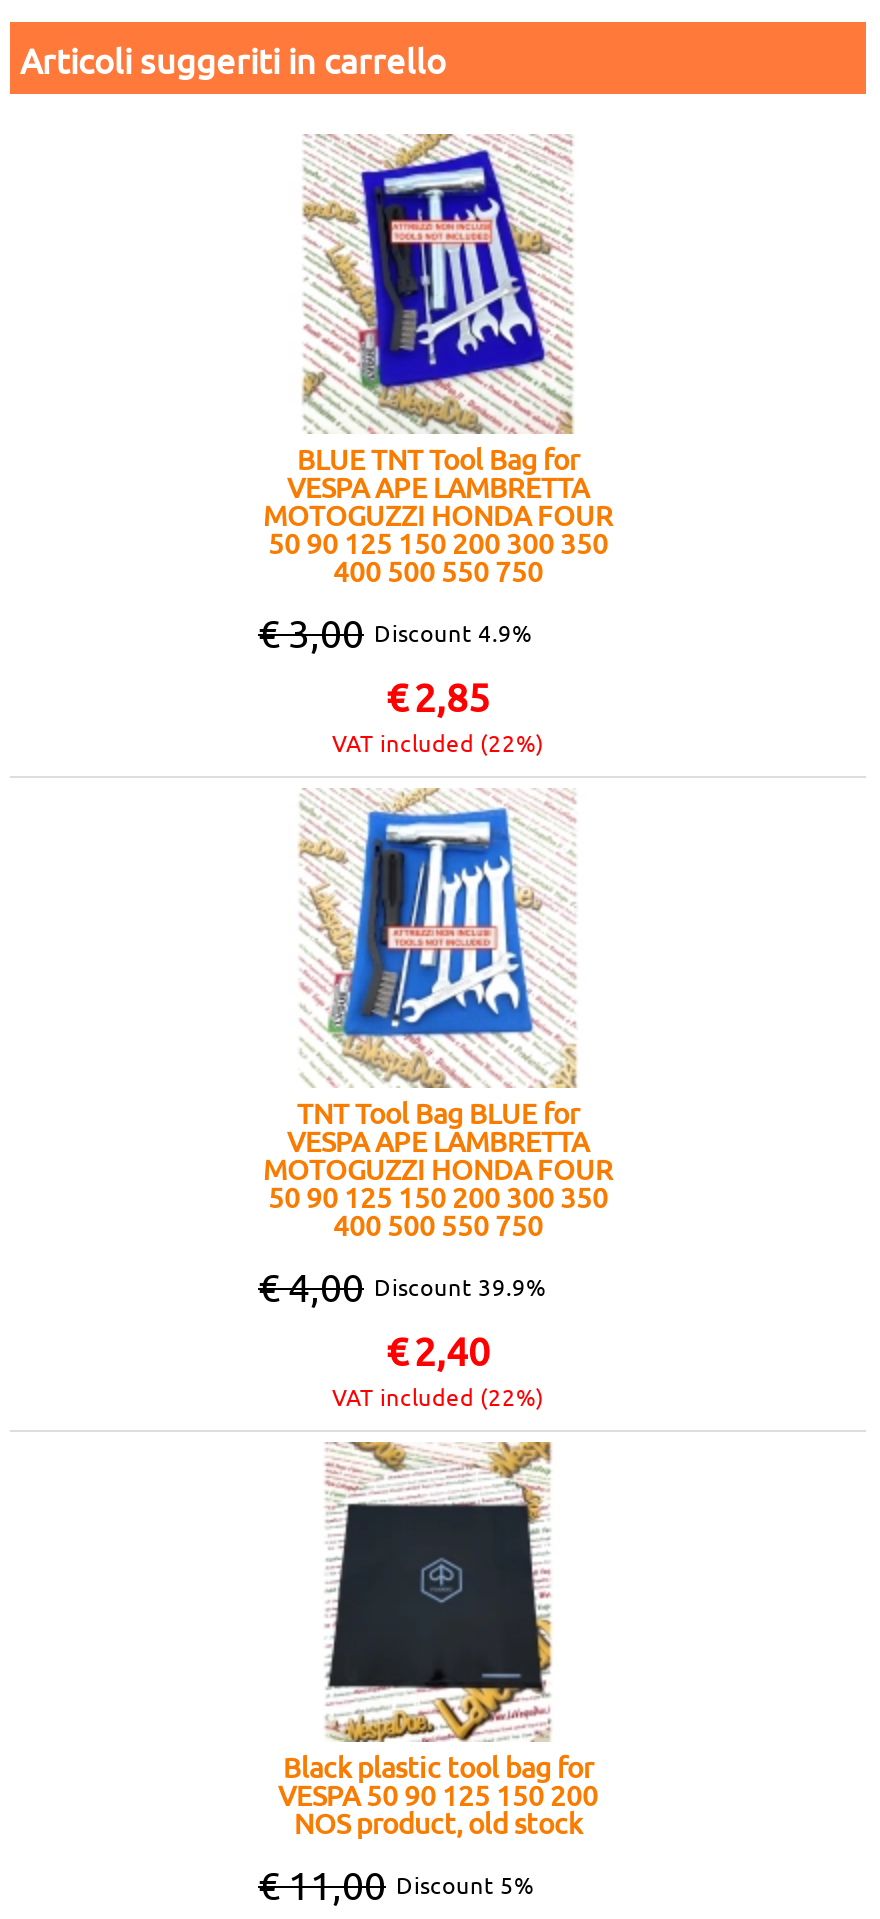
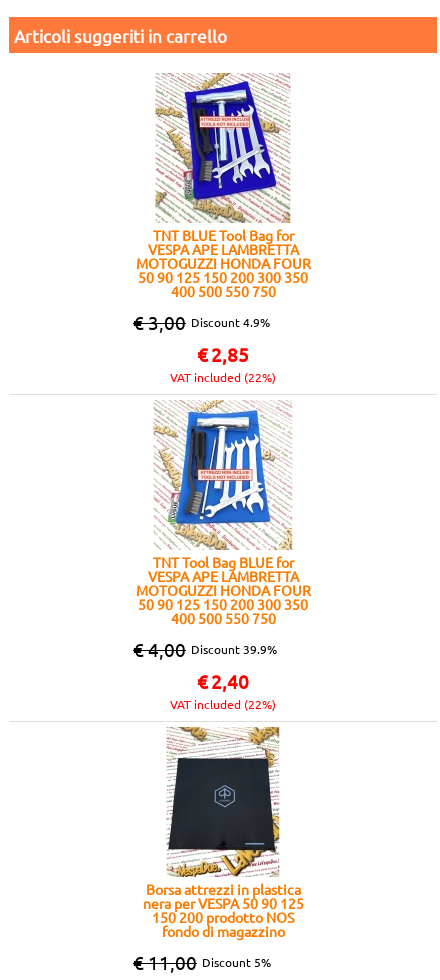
- BLUE TNT Tool Bag for
+ TNT BLUE Tool Bag for

- Black plastic tool bag for
- VESPA 50 90 125 150 200
- NOS product, old stock
+ Borsa attrezzi in plastica
+ nera per VESPA 50 90 125
+ 150 200 prodotto NOS
+ fondo di magazzino
